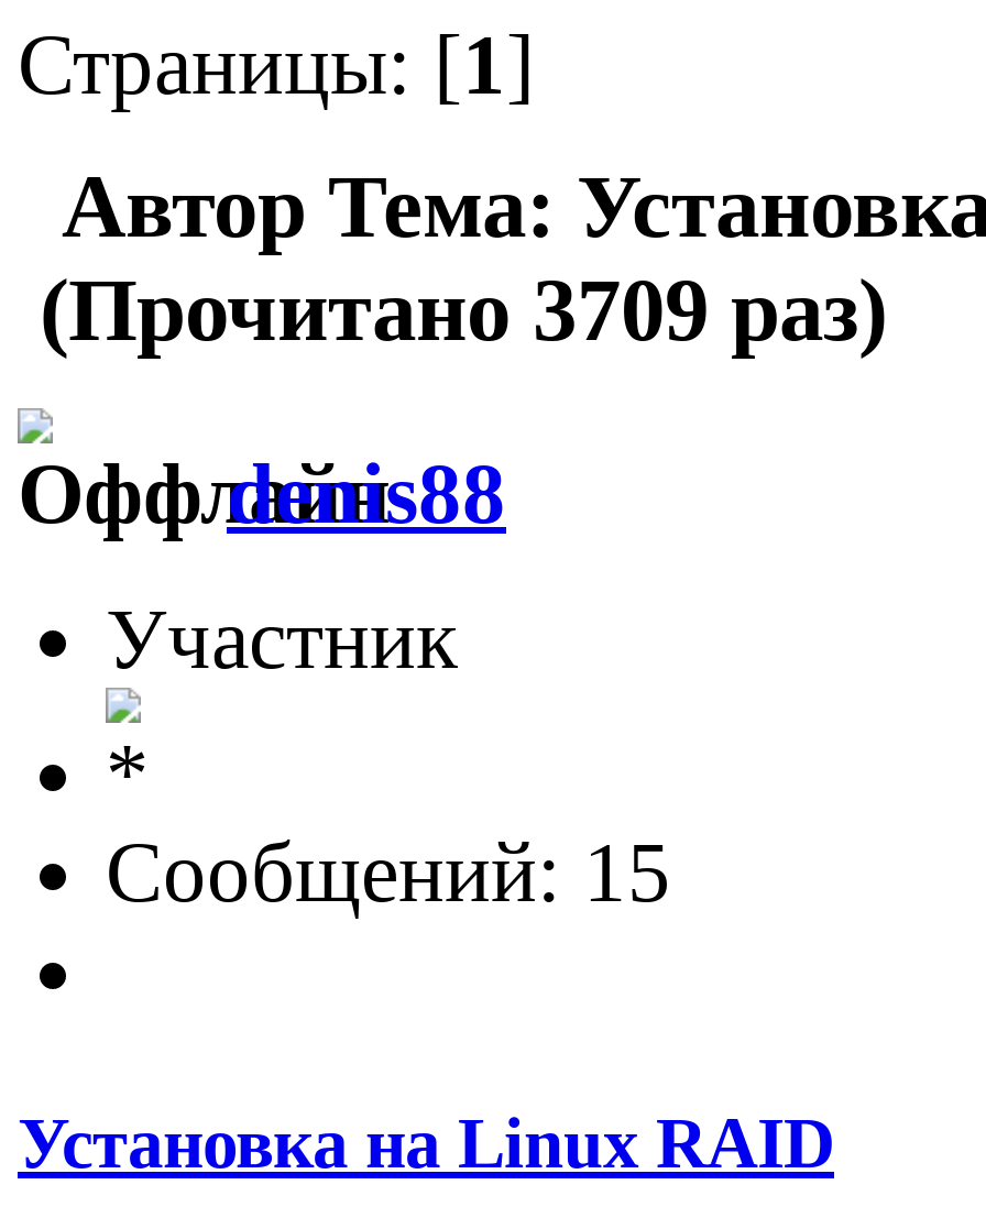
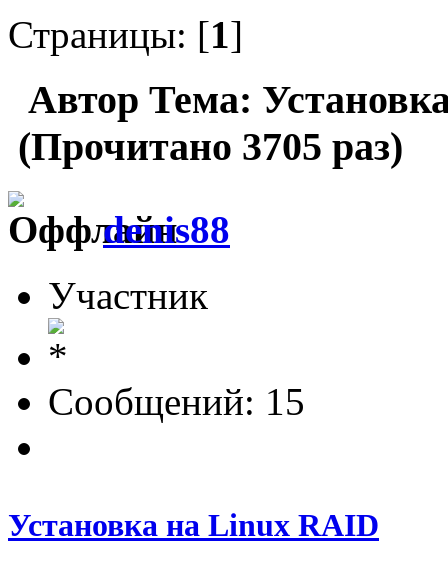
- (Прочитано 3709 раз)
+ (Прочитано 3705 раз)
